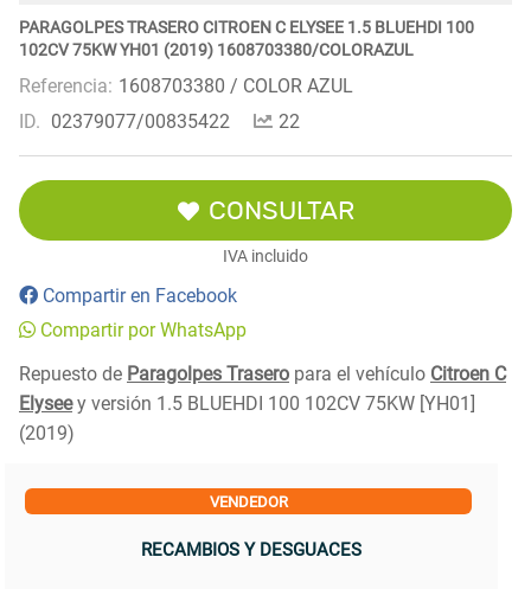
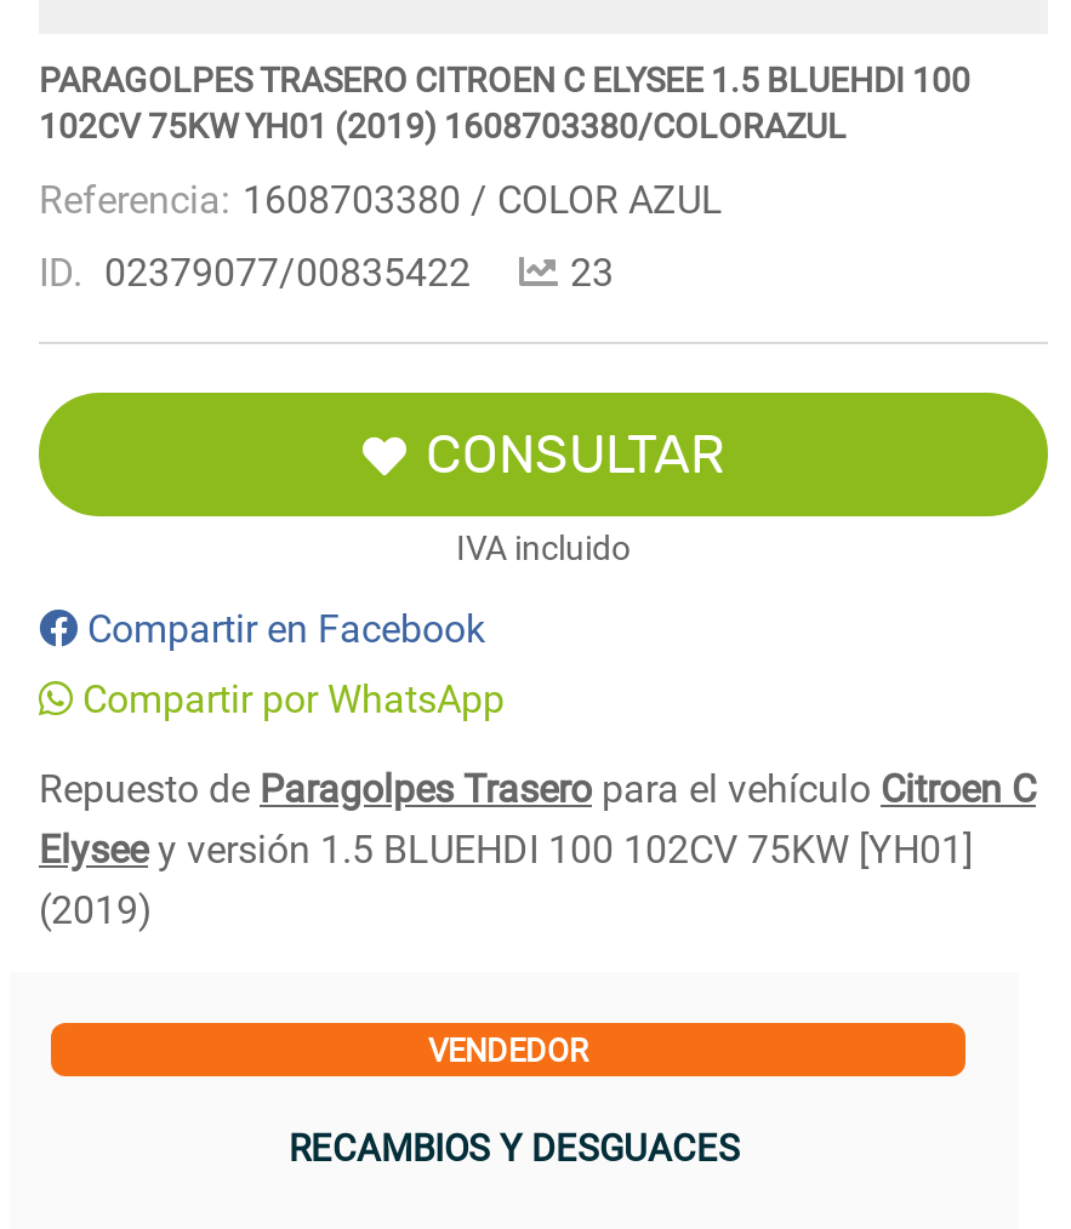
- ID. 02379077/00835422 22
+ ID. 02379077/00835422 23
